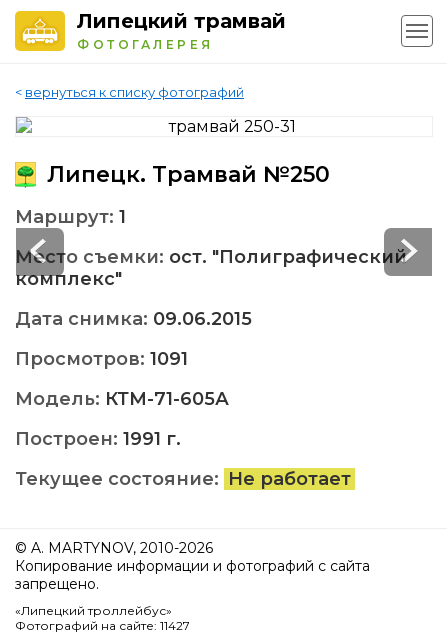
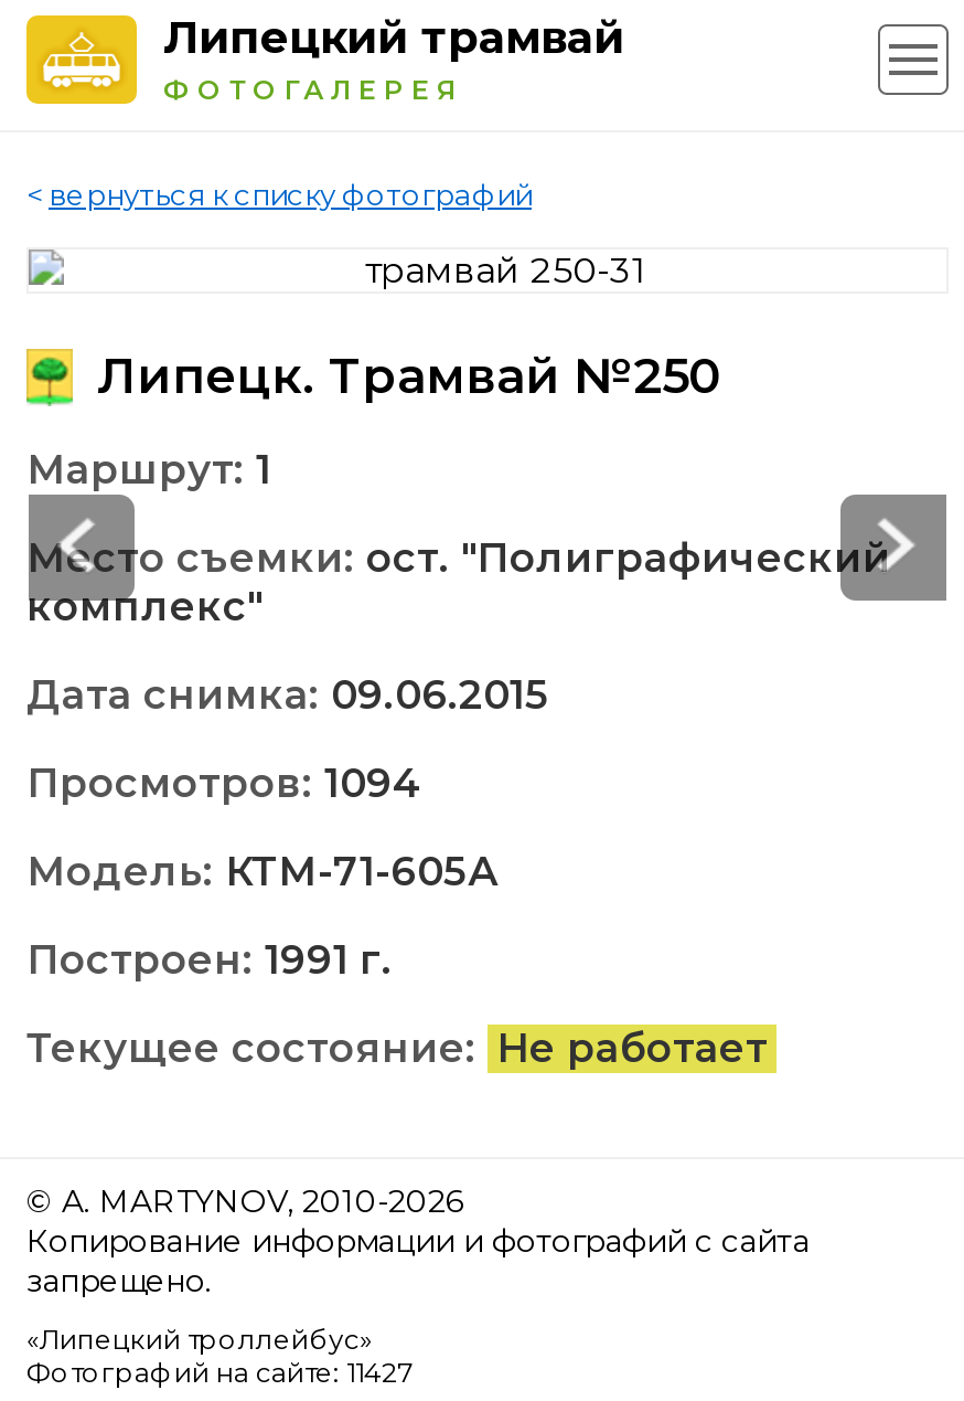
- Просмотров: 1091
+ Просмотров: 1094
